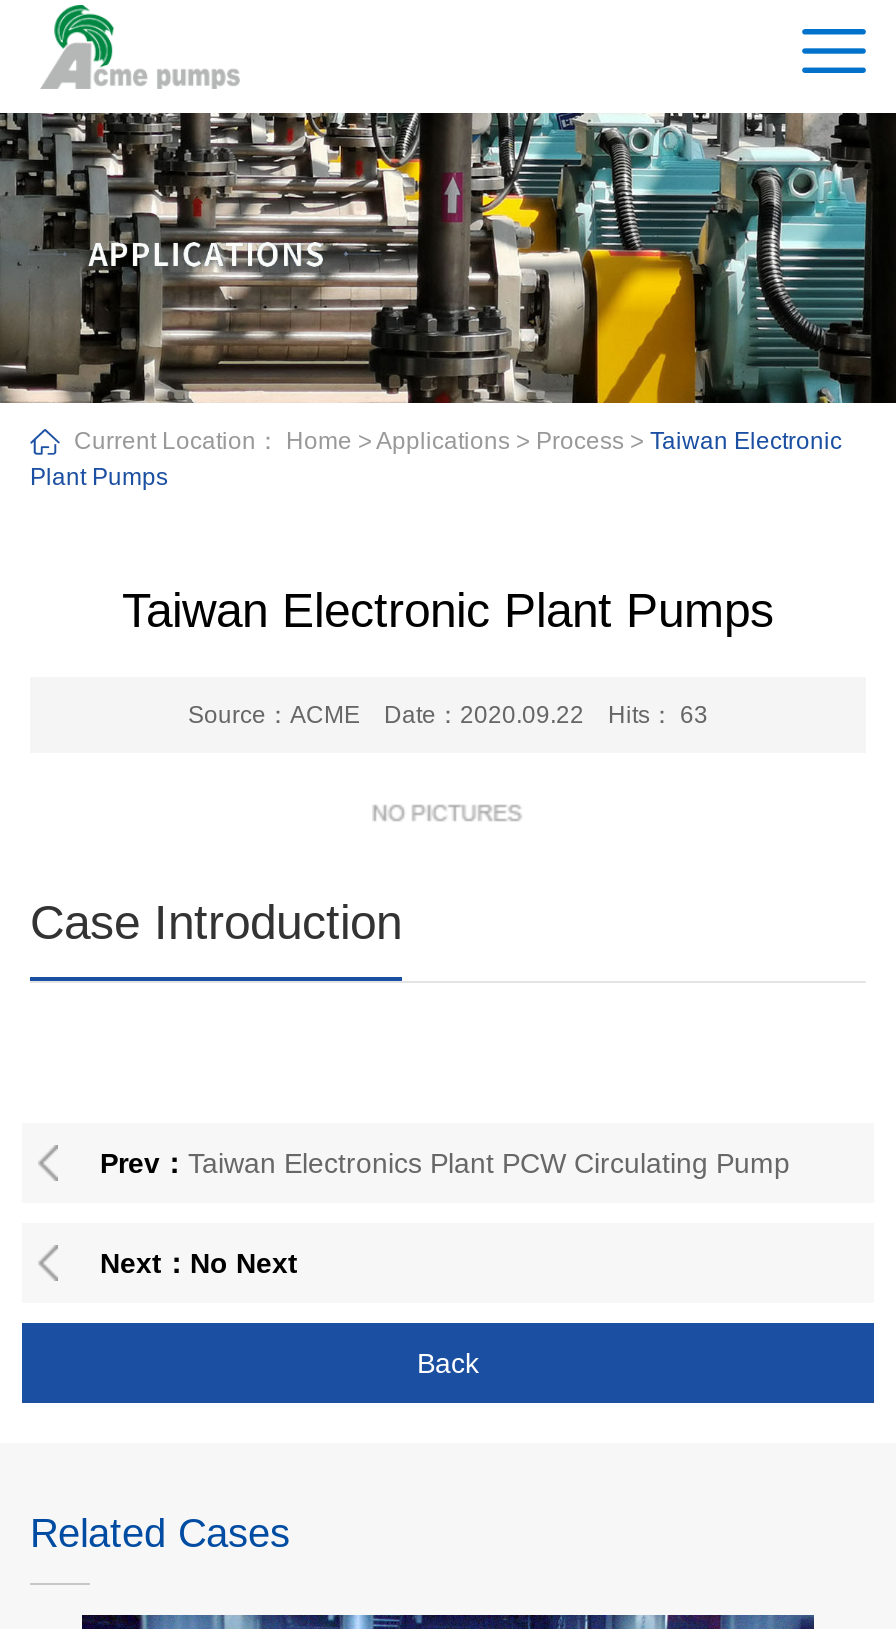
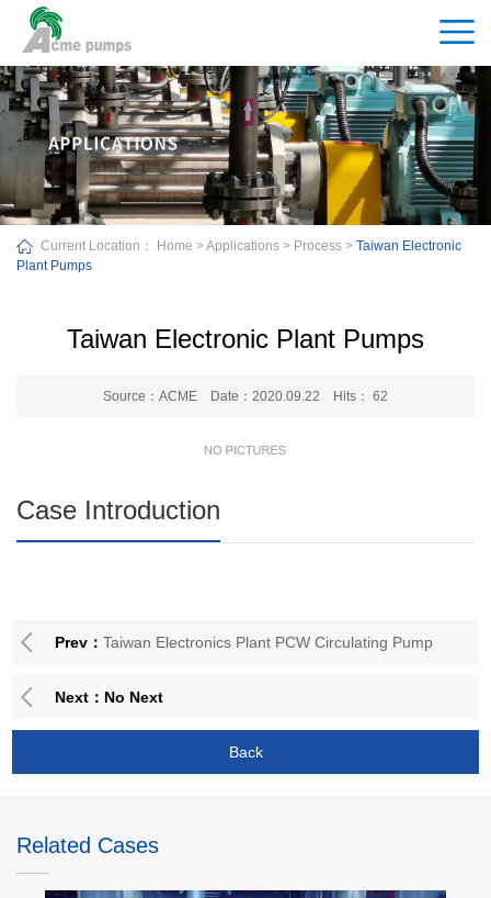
- Source：ACME Date：2020.09.22 Hits：63
+ Source：ACME Date：2020.09.22 Hits：62
